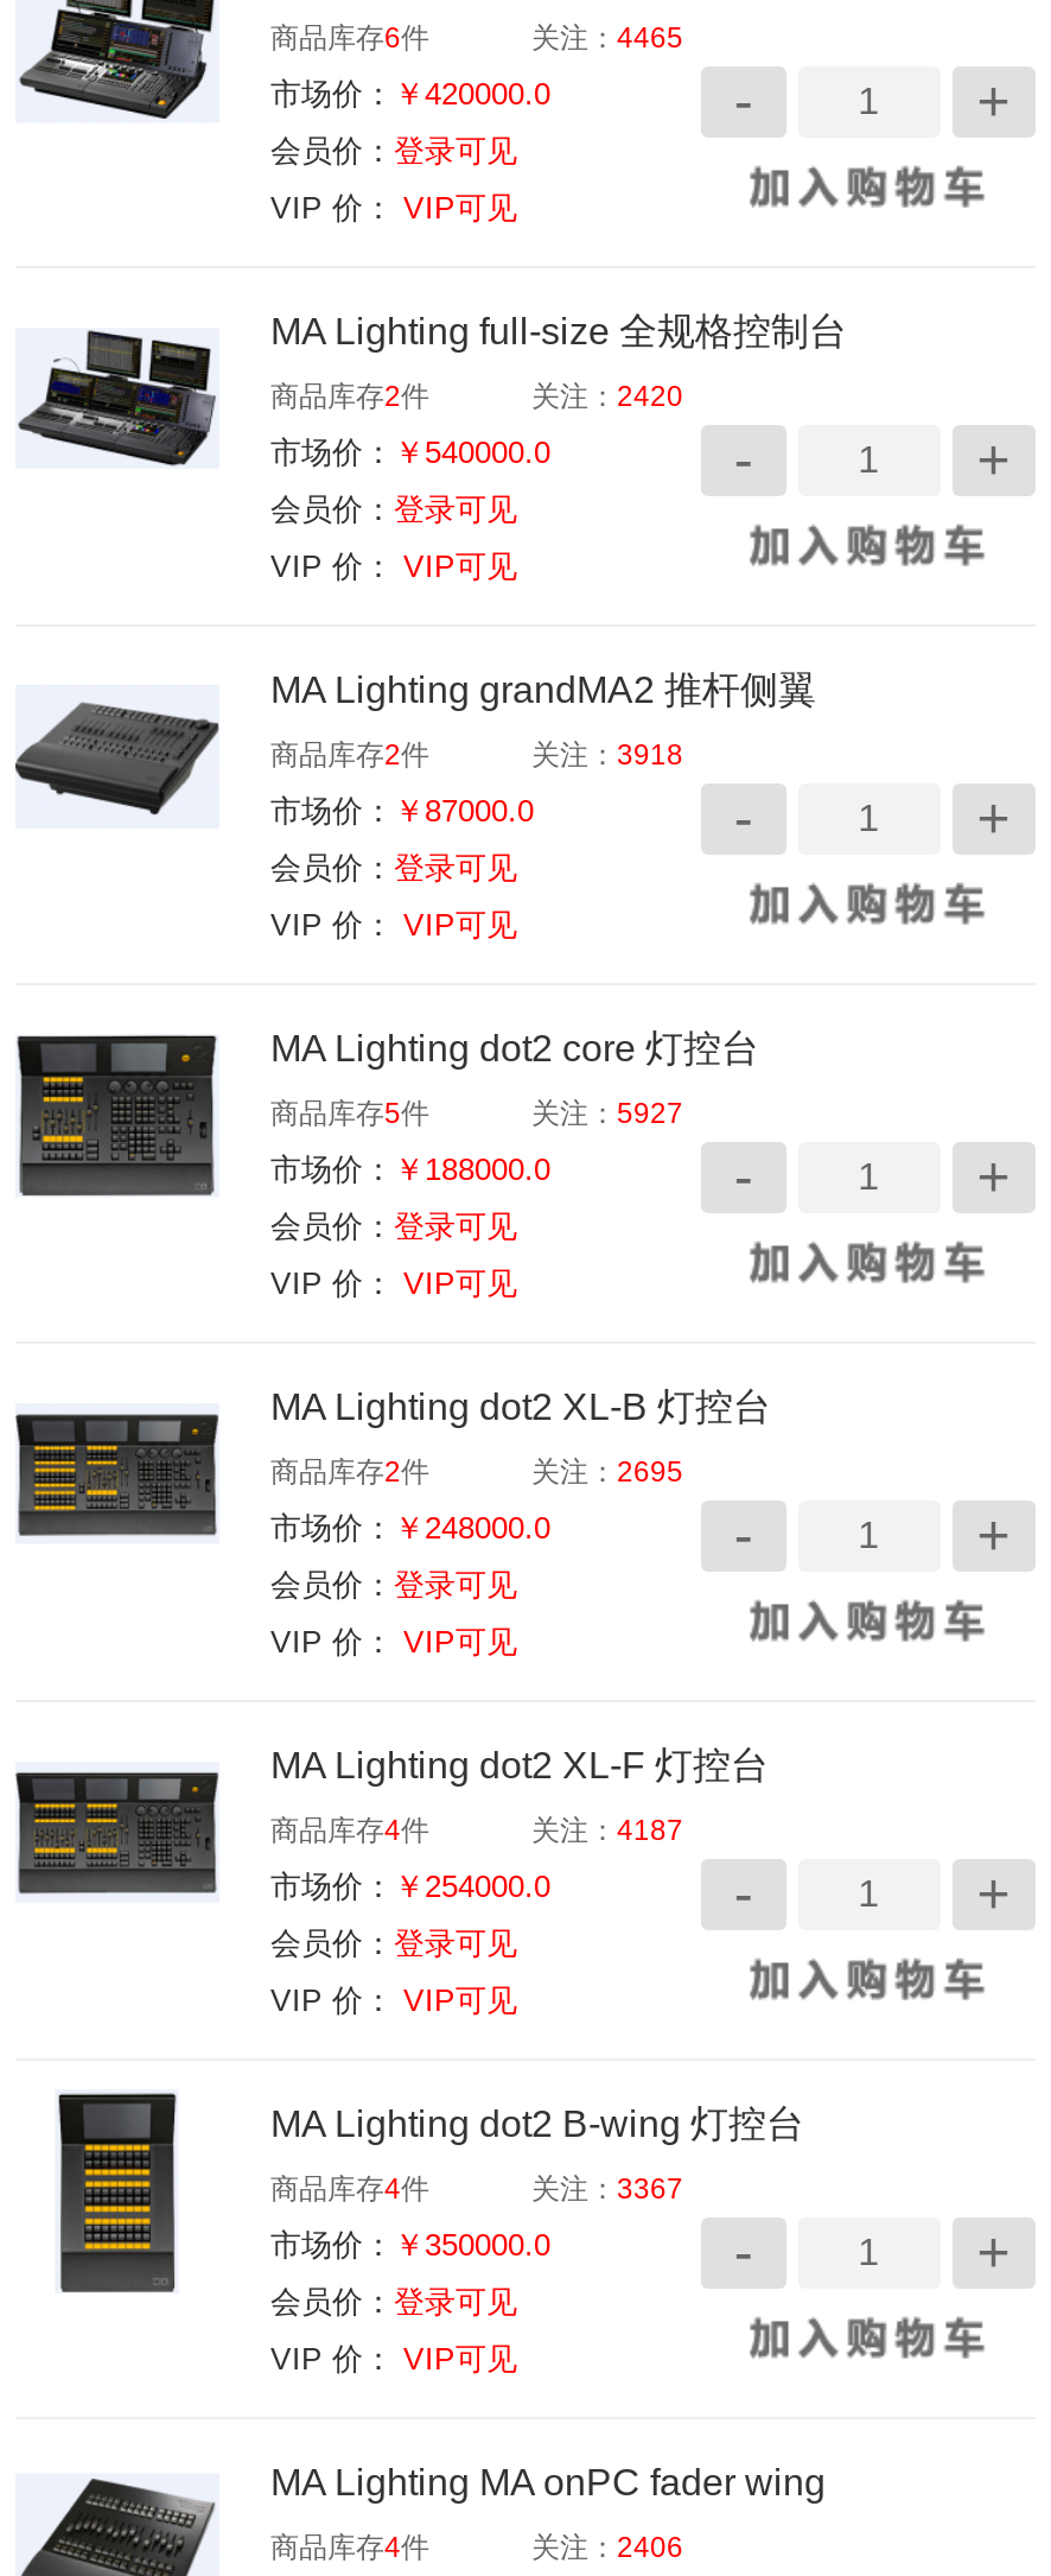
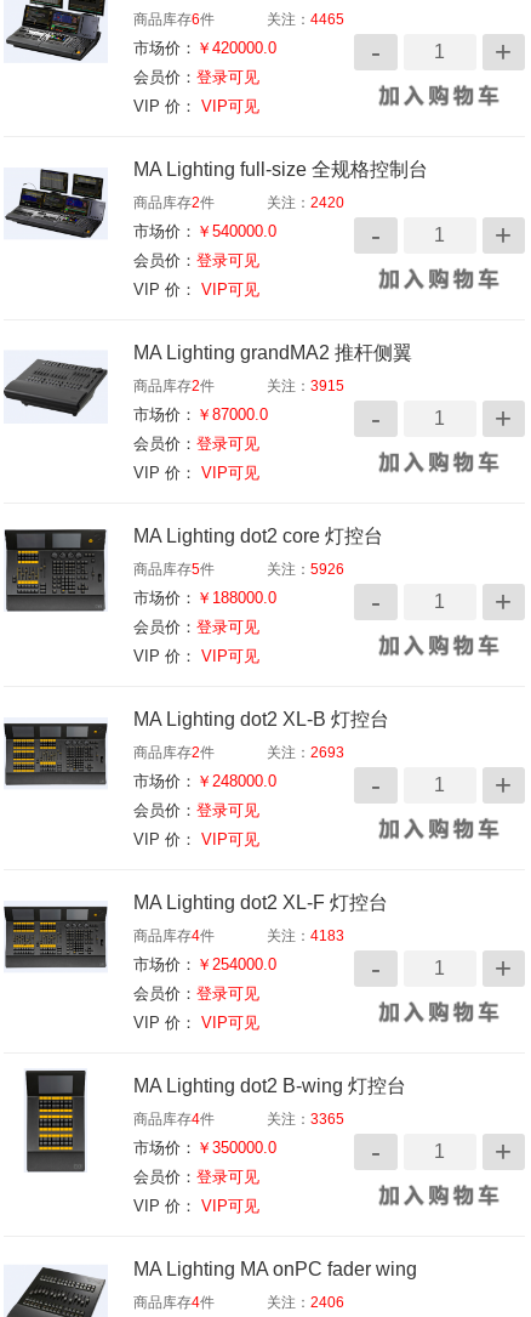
- 关注：3918
+ 关注：3915

- 关注：5927
+ 关注：5926

- 关注：2695
+ 关注：2693

- 关注：4187
+ 关注：4183

- 关注：3367
+ 关注：3365
